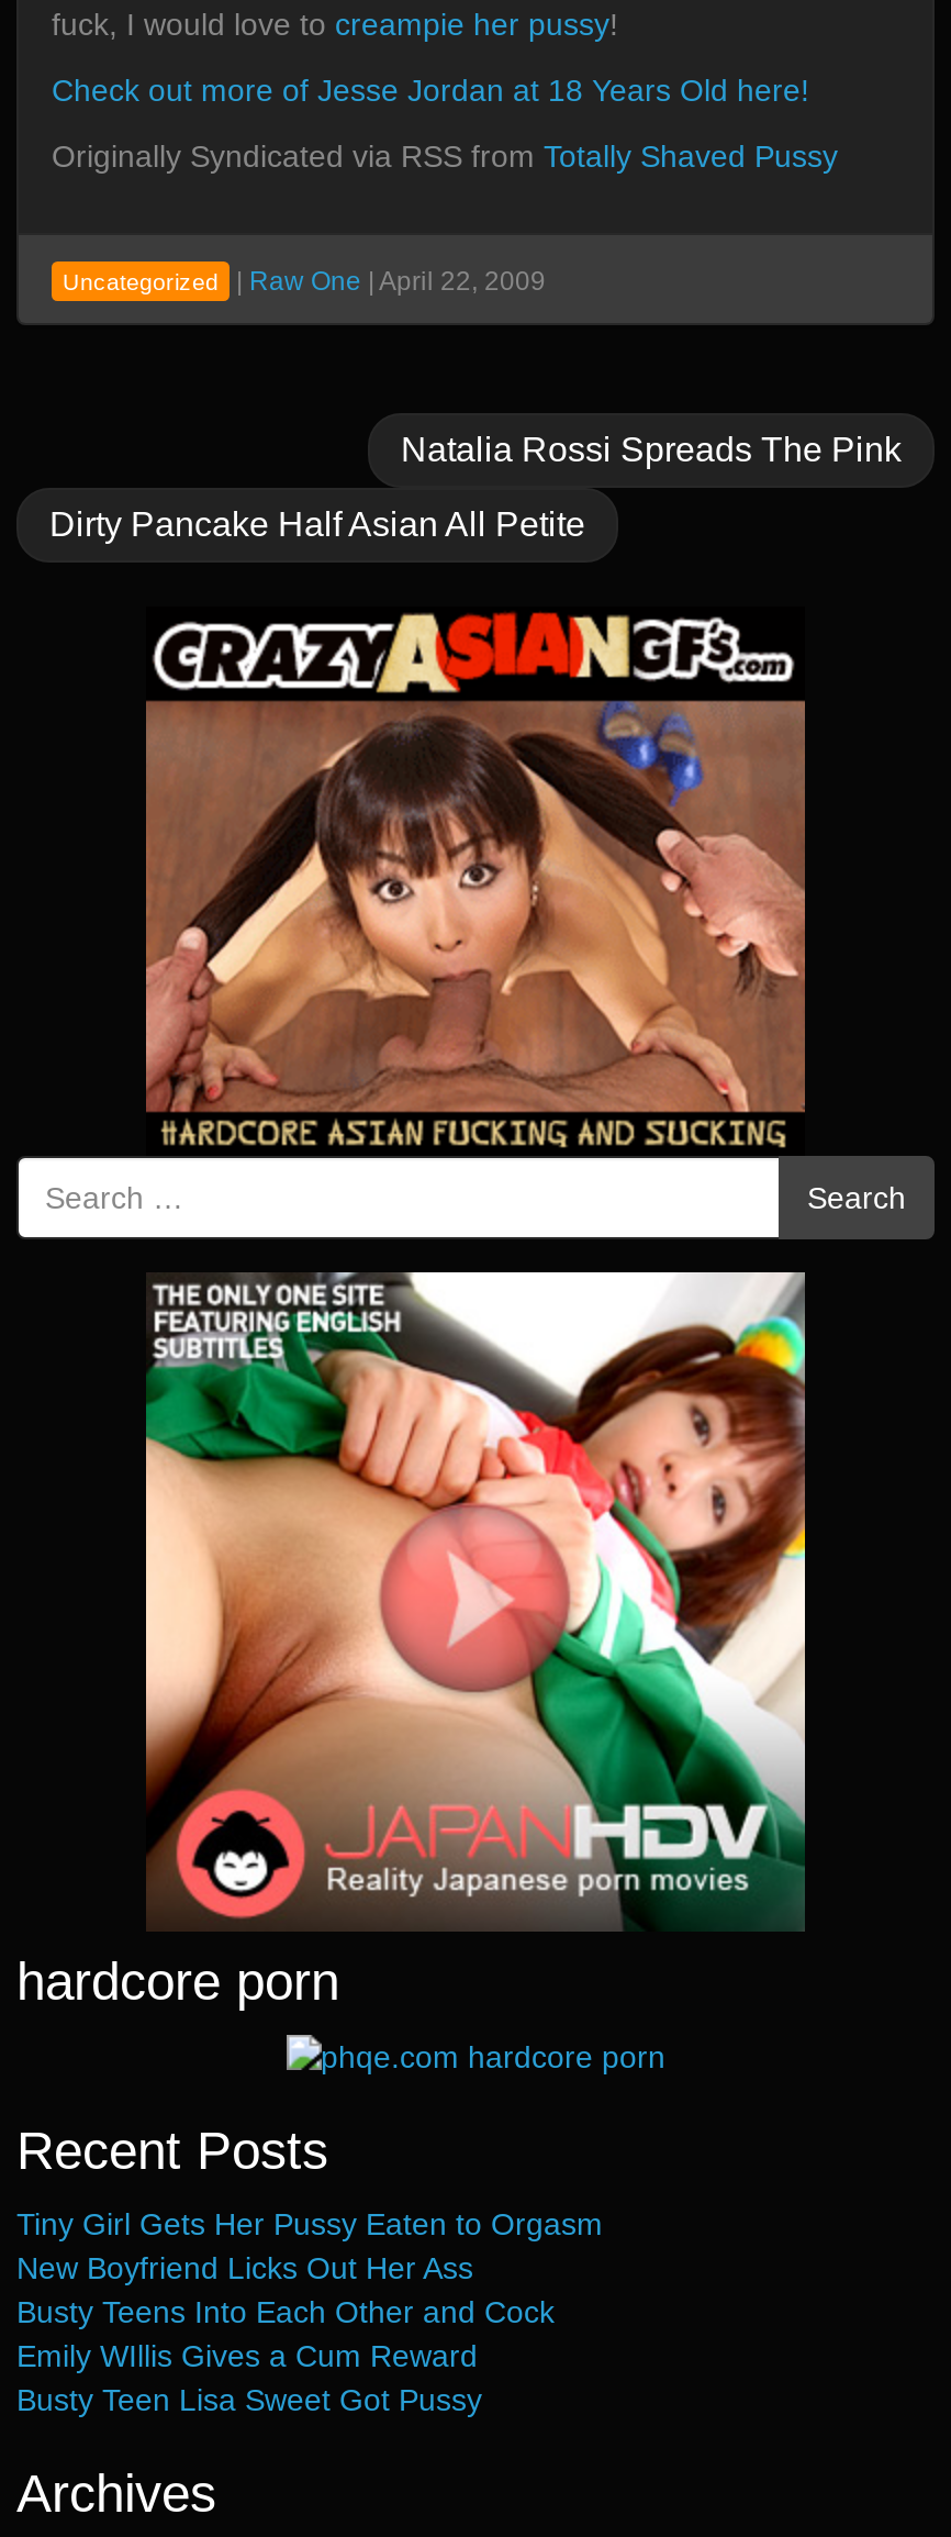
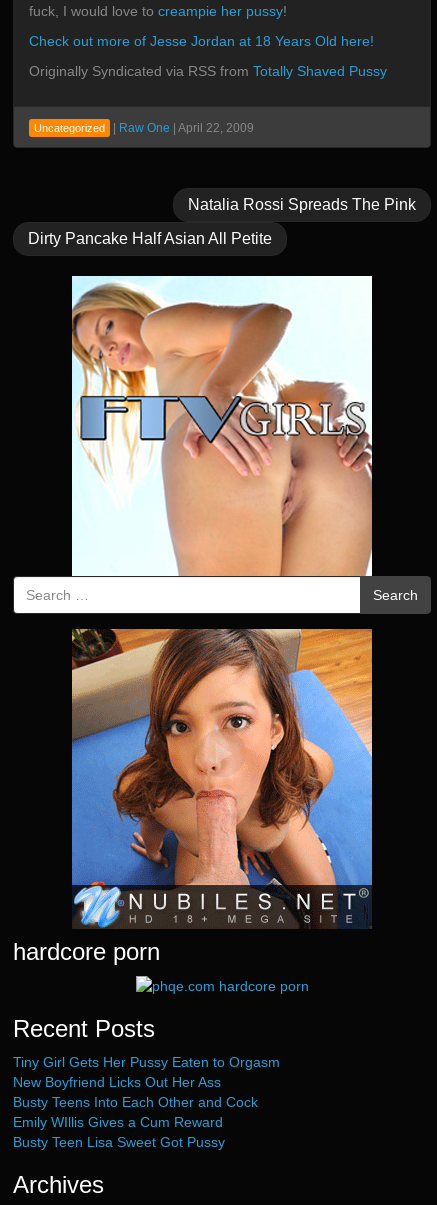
- [image]
+ [image]

- [image]
+ [image]
